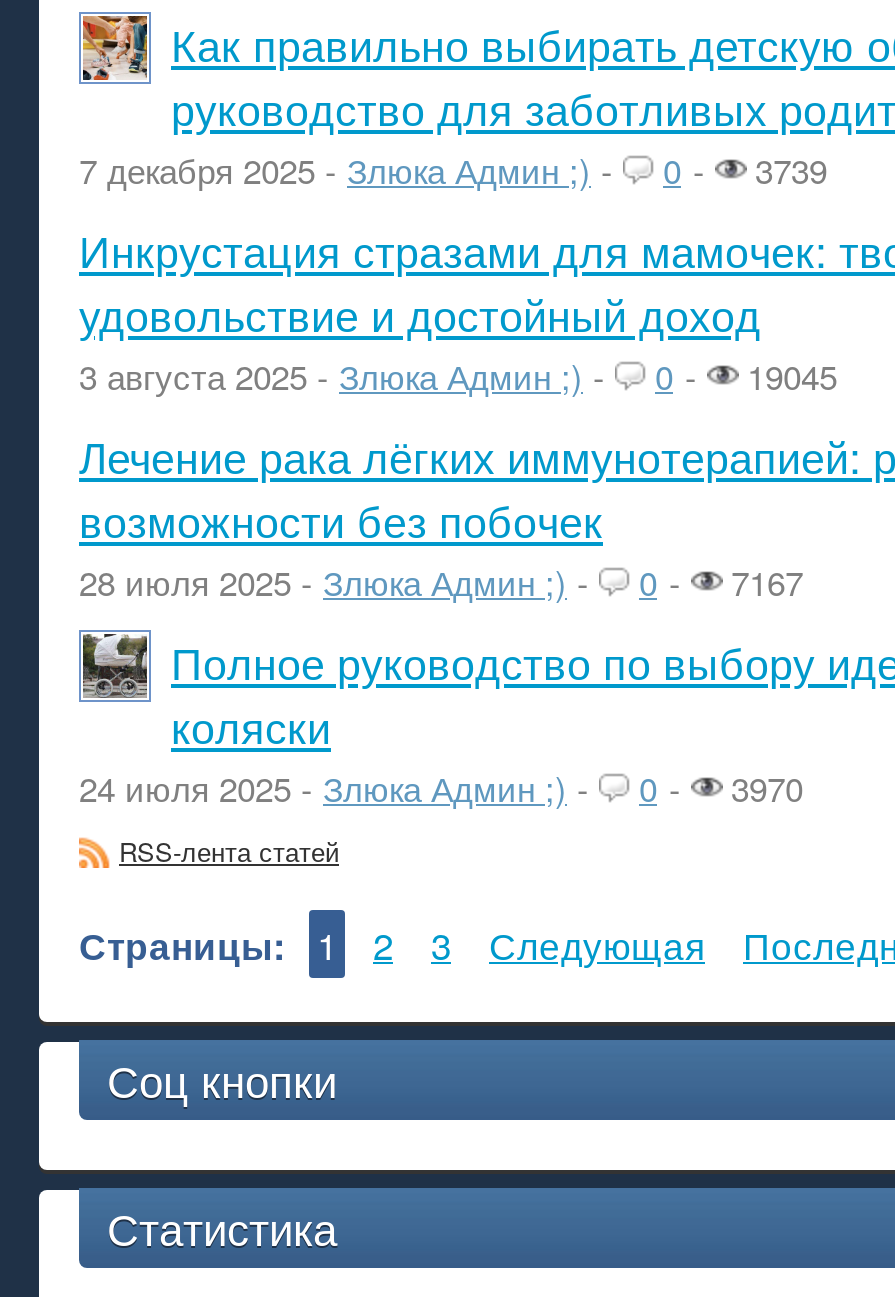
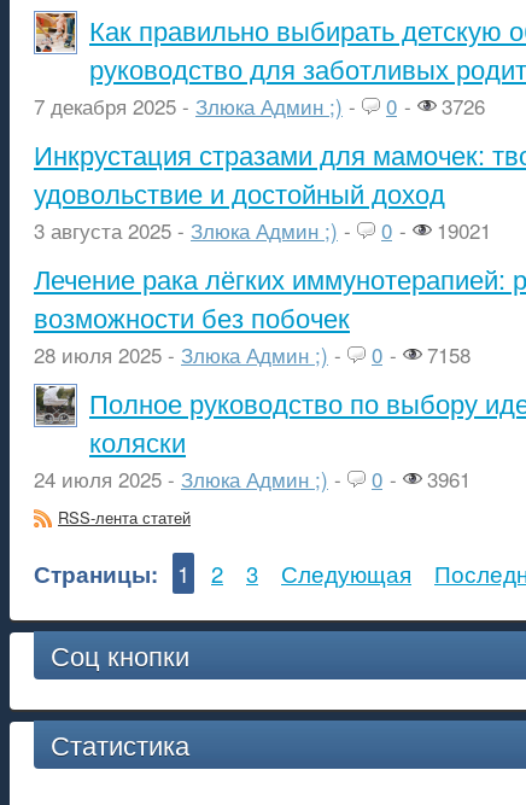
- 7 декабря 2025 - Злюка Админ ;) - 0 - 3739
+ 7 декабря 2025 - Злюка Админ ;) - 0 - 3726

- 3 августа 2025 - Злюка Админ ;) - 0 - 19045
+ 3 августа 2025 - Злюка Админ ;) - 0 - 19021

- 28 июля 2025 - Злюка Админ ;) - 0 - 7167
+ 28 июля 2025 - Злюка Админ ;) - 0 - 7158

- 24 июля 2025 - Злюка Админ ;) - 0 - 3970
+ 24 июля 2025 - Злюка Админ ;) - 0 - 3961
